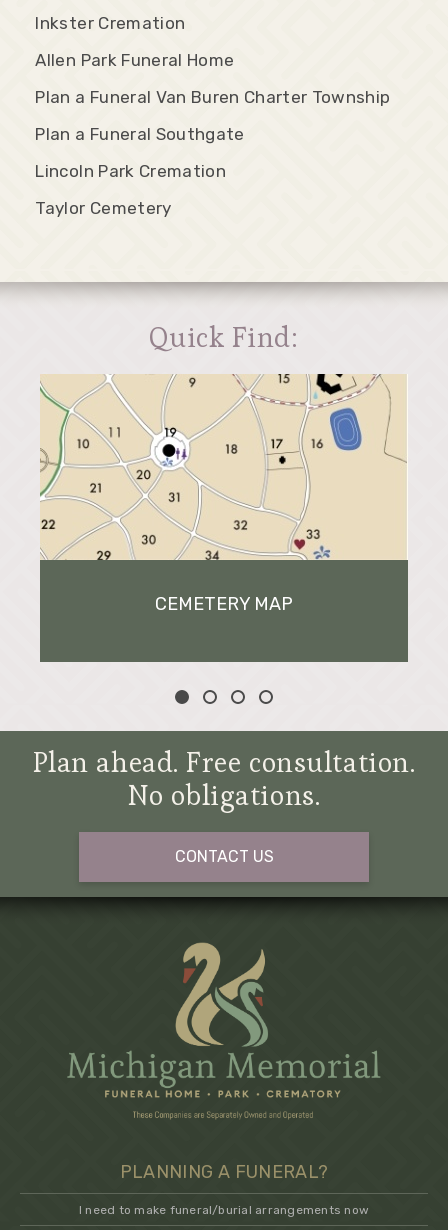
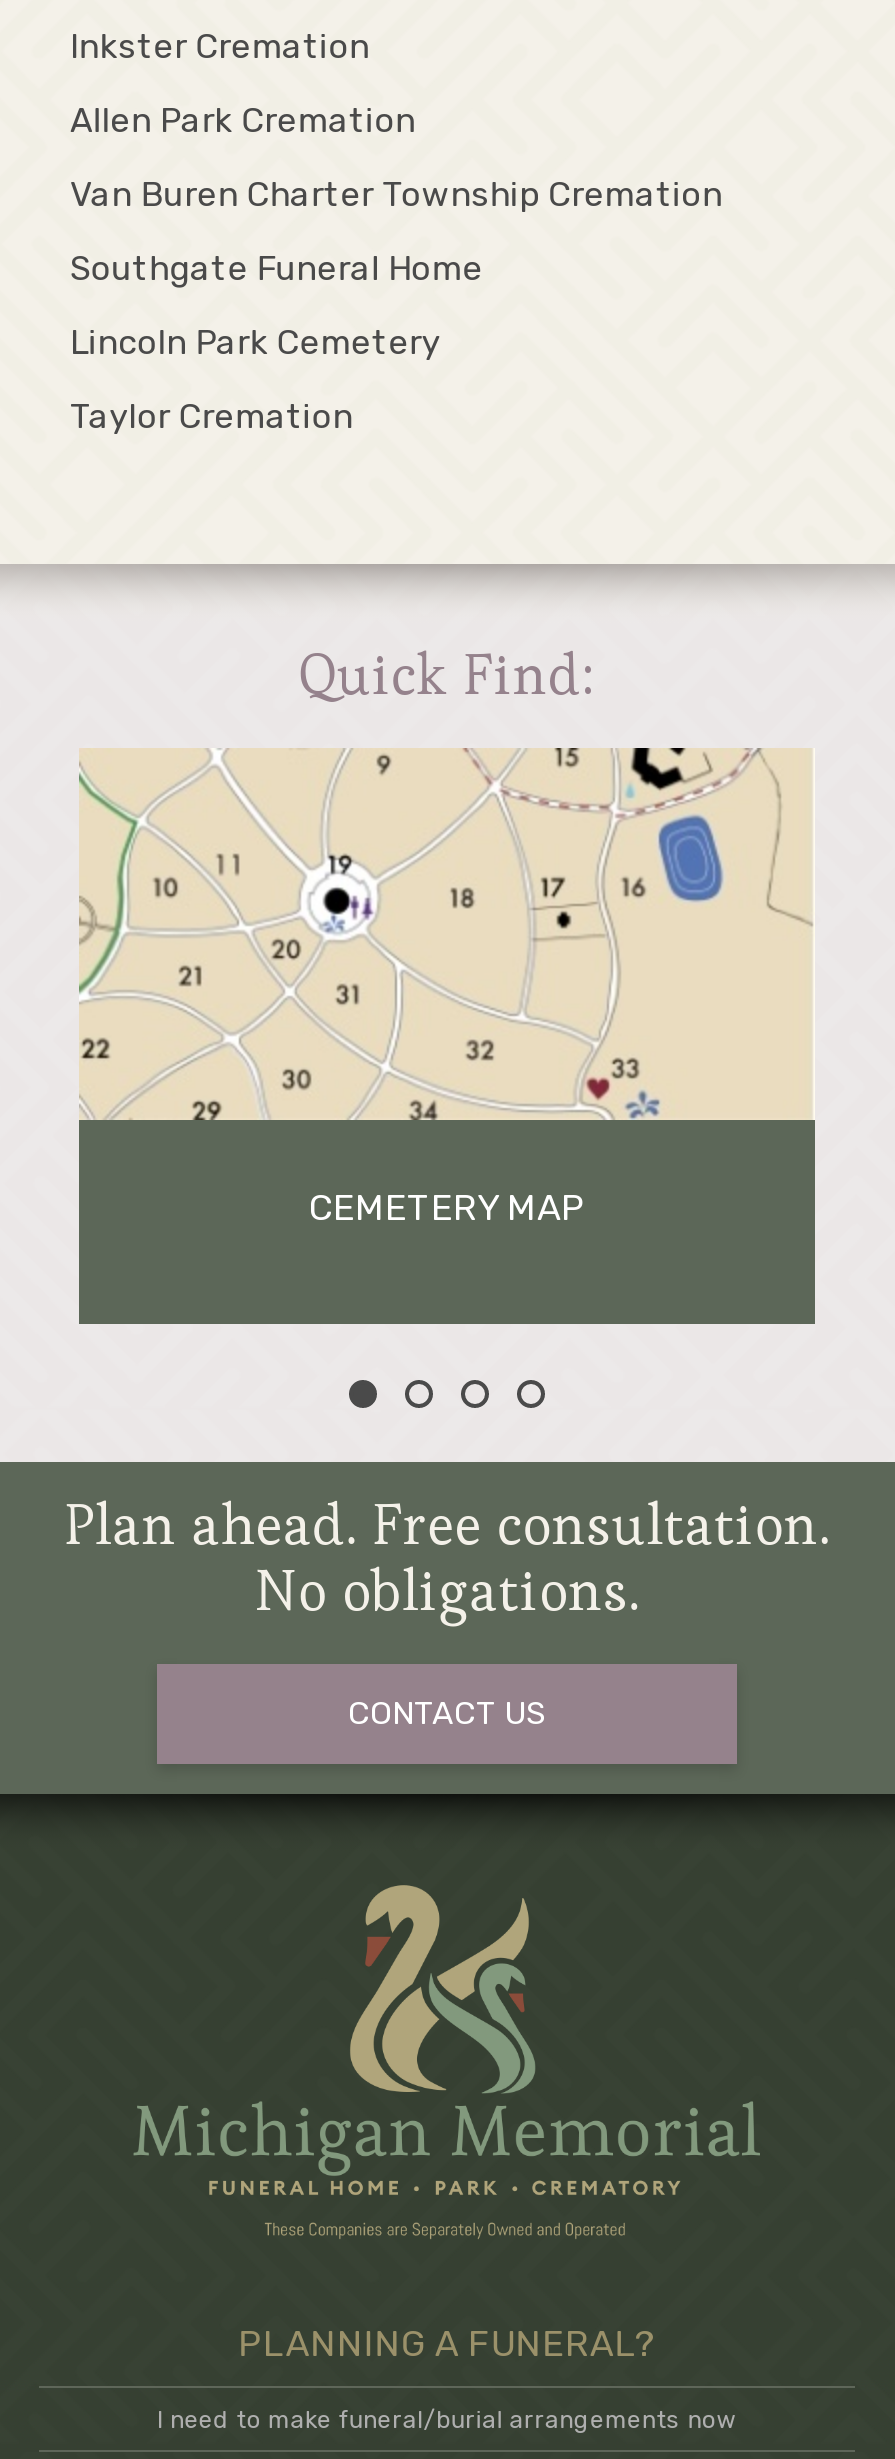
- Allen Park Funeral Home
+ Allen Park Cremation

- Plan a Funeral Van Buren Charter Township
+ Van Buren Charter Township Cremation

- Plan a Funeral Southgate
+ Southgate Funeral Home

- Lincoln Park Cremation
+ Lincoln Park Cemetery

- Taylor Cemetery
+ Taylor Cremation
